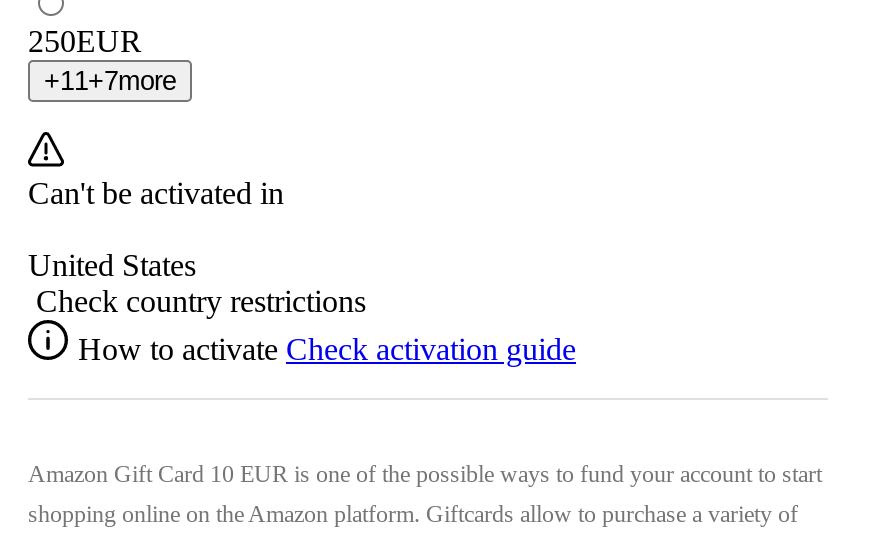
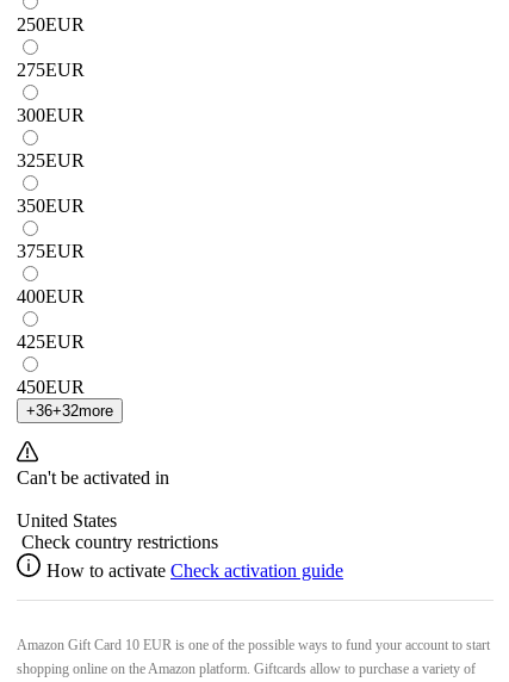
- +11+7more
+ 275EUR
+ 300EUR
+ 325EUR
+ 350EUR
+ 375EUR
+ 400EUR
+ 425EUR
+ 450EUR
+ +36+32more
